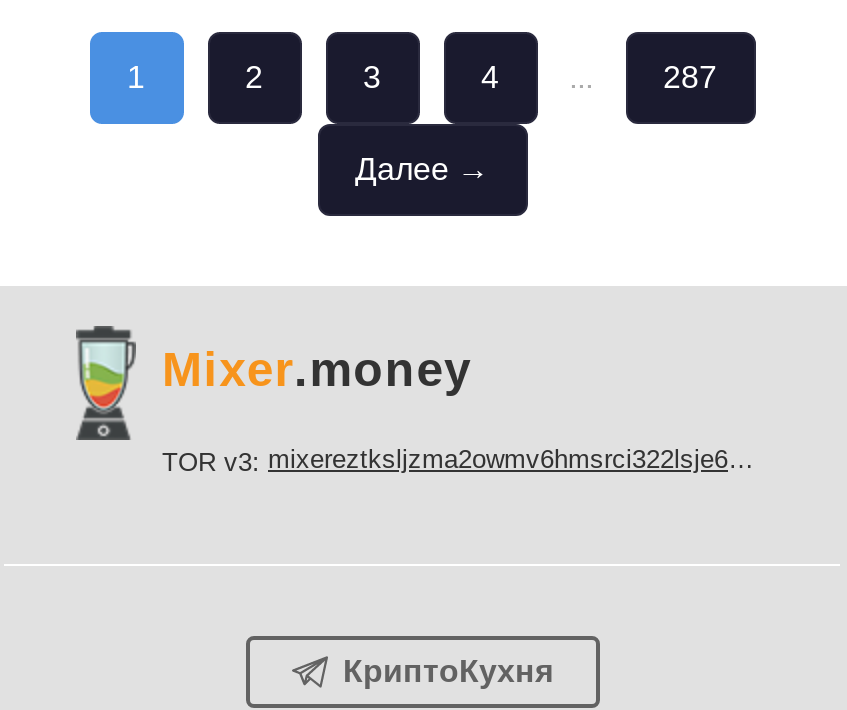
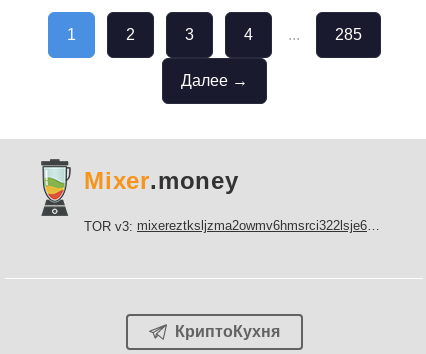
- 287
+ 285
